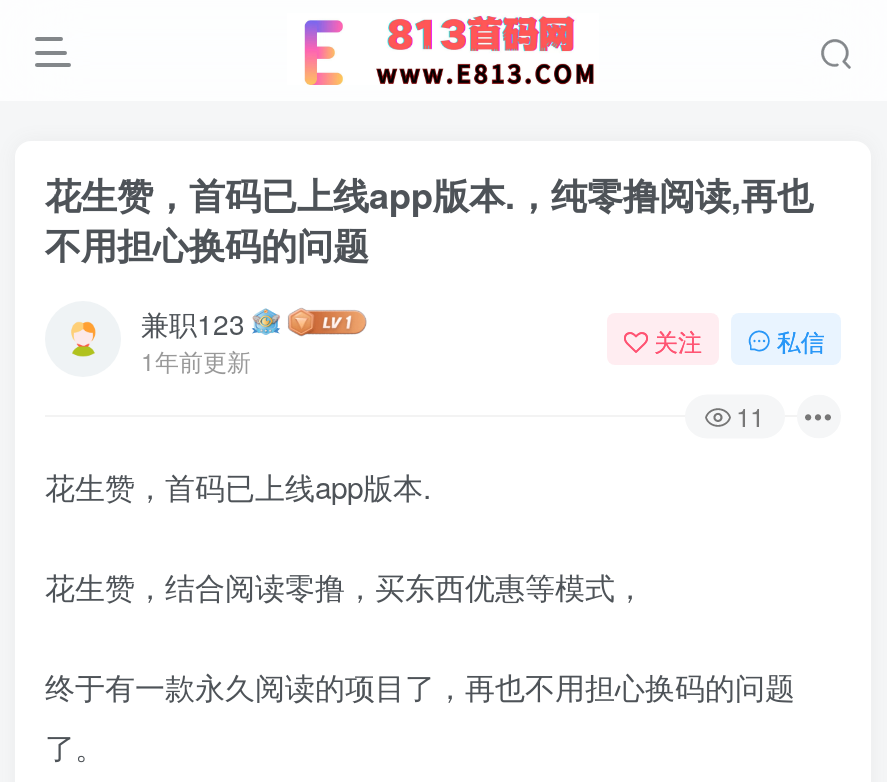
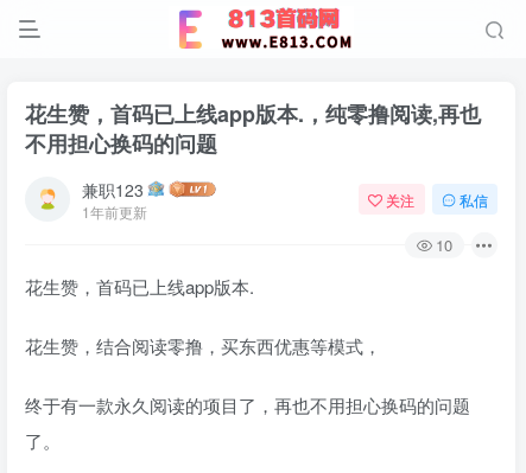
- 11
+ 10
